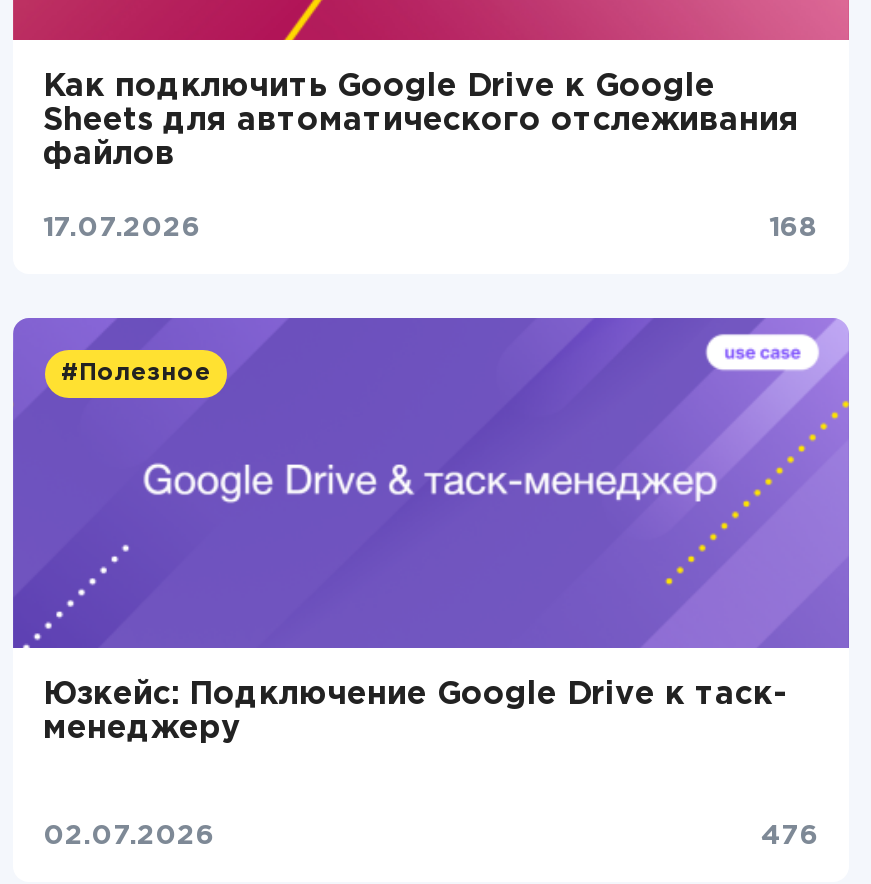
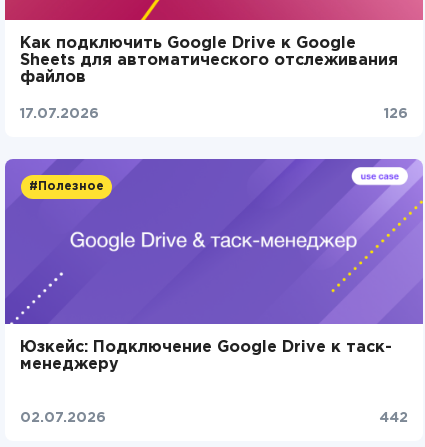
- 168
+ 126

- 476
+ 442
